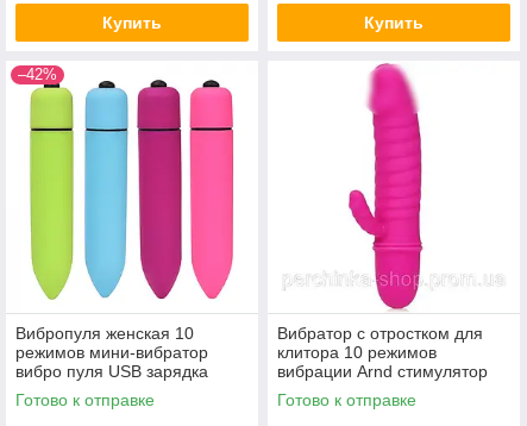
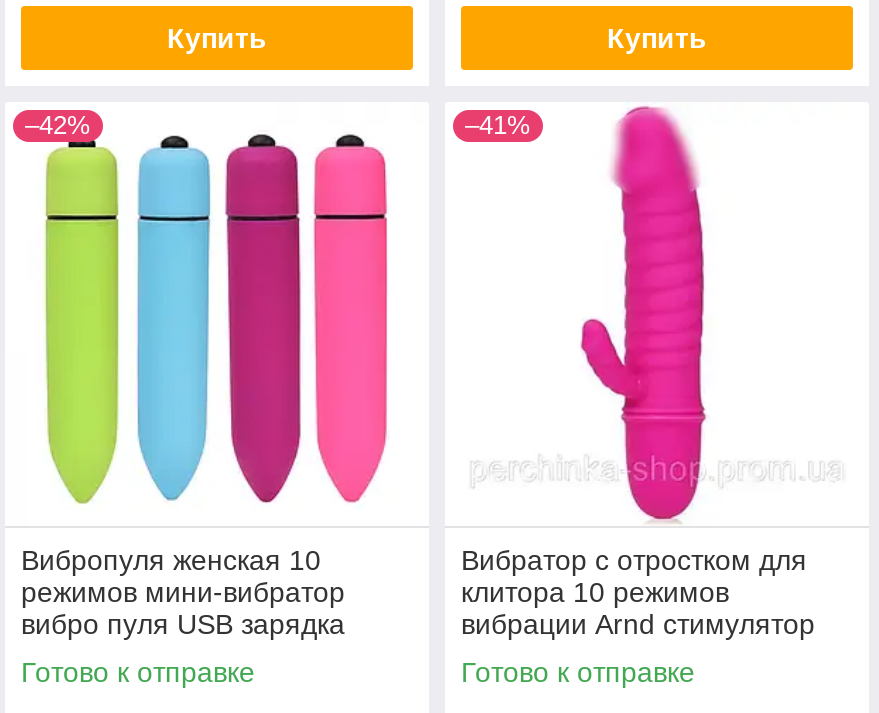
+ –41%
